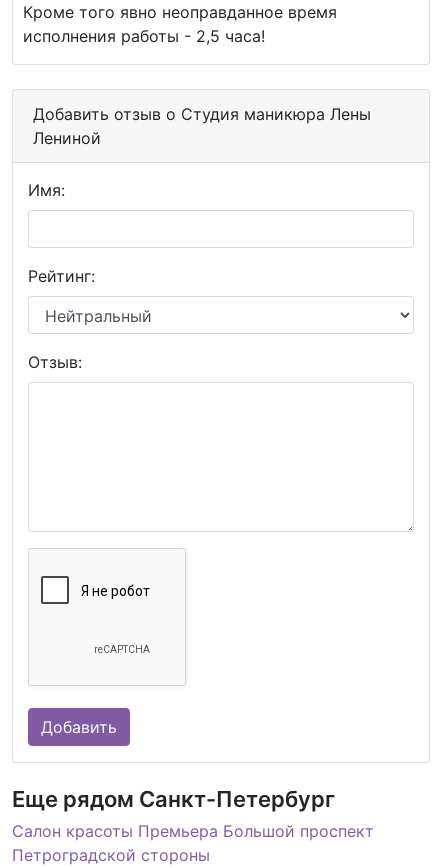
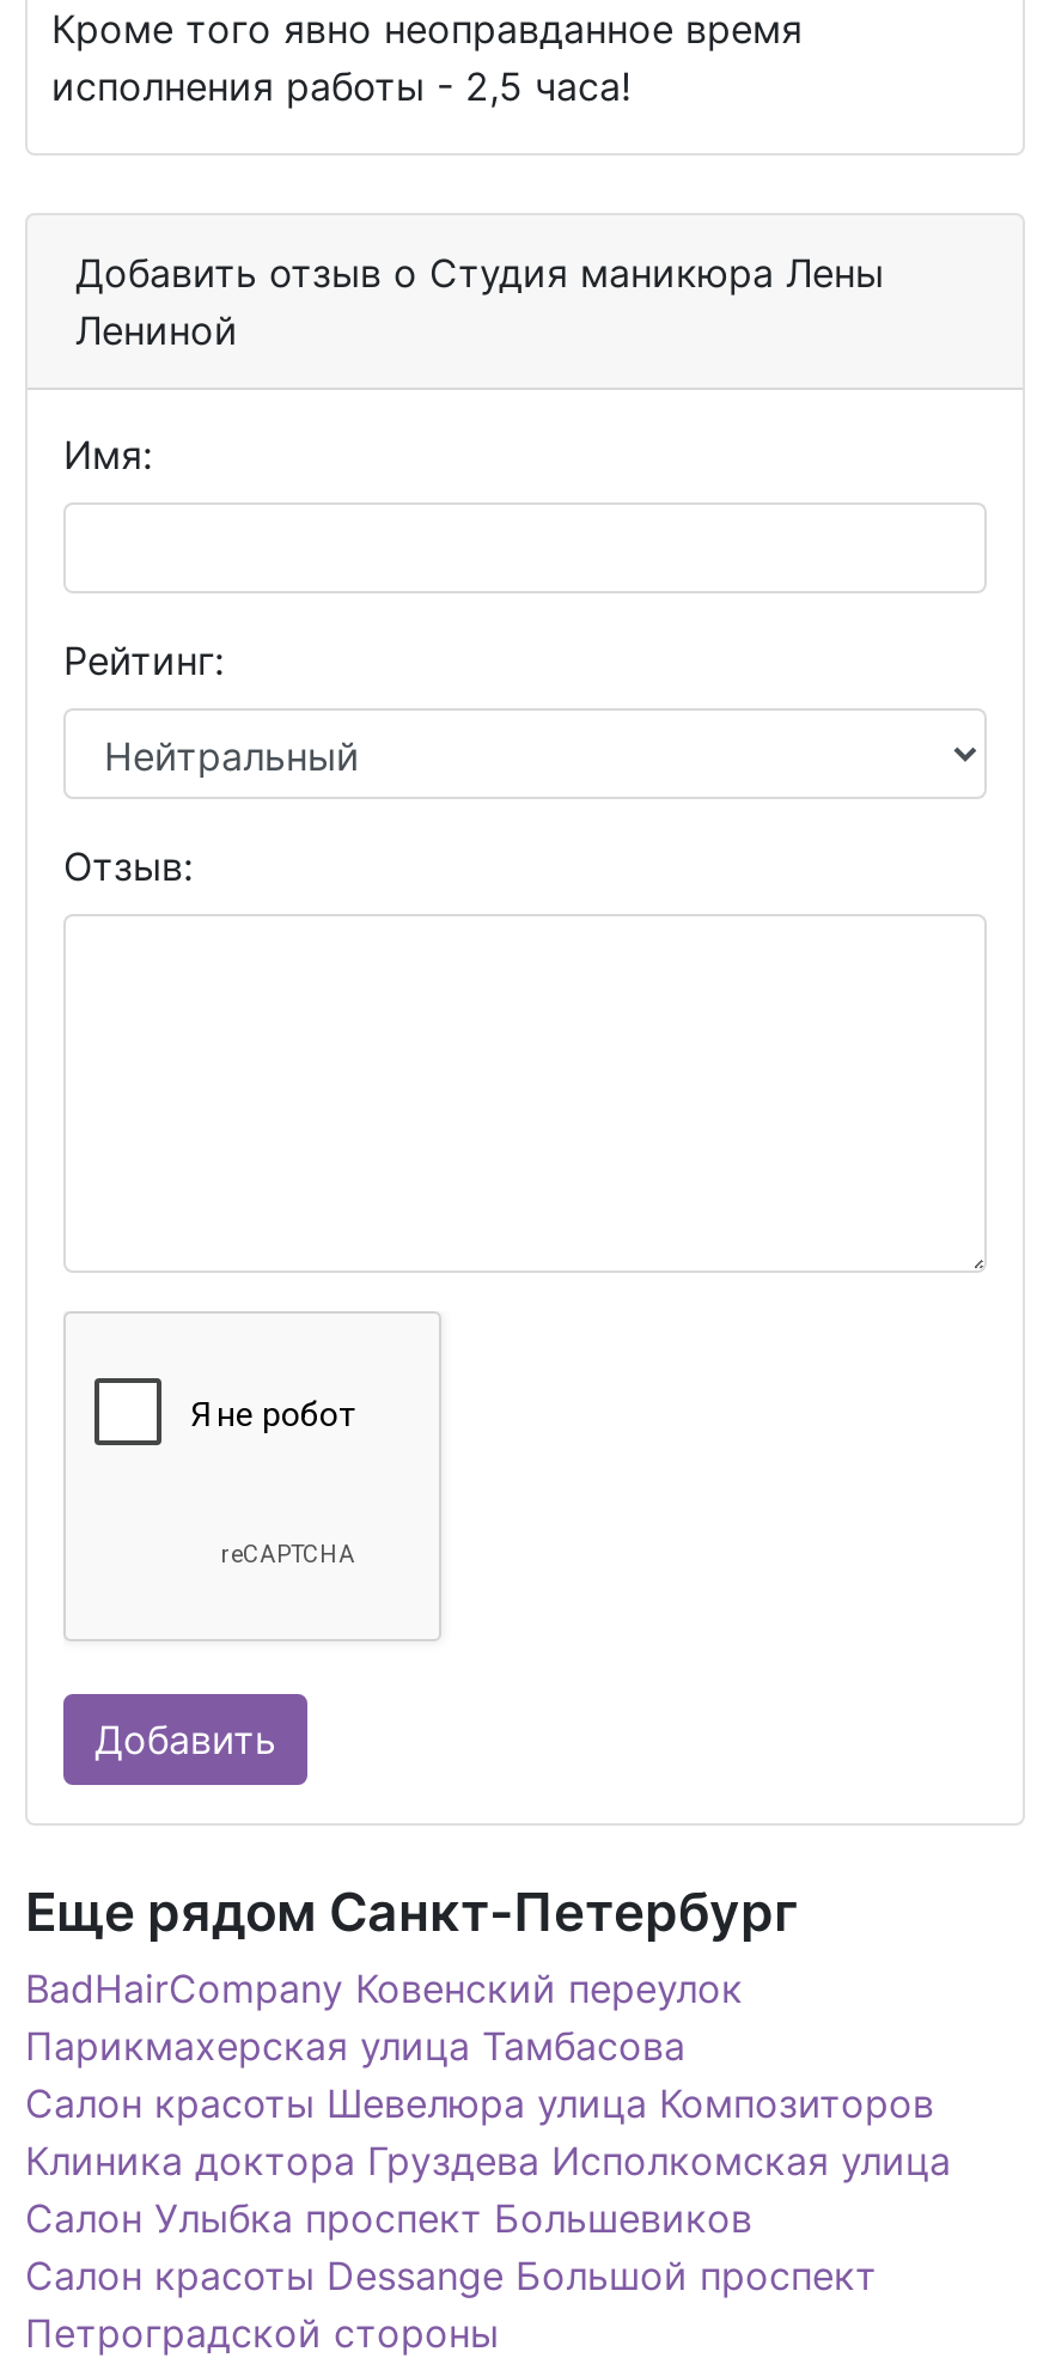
- Салон красоты Премьера Большой проспект
+ BadHairCompany Ковенский переулок
+ Парикмахерская улица Тамбасова
+ Салон красоты Шевелюра улица Композиторов
+ Клиника доктора Груздева Исполкомская улица
+ Салон Улыбка проспект Большевиков
+ Салон красоты Dessange Большой проспект
